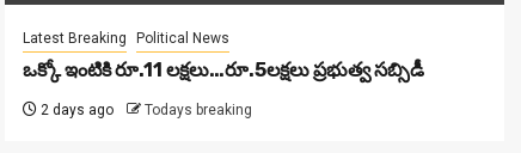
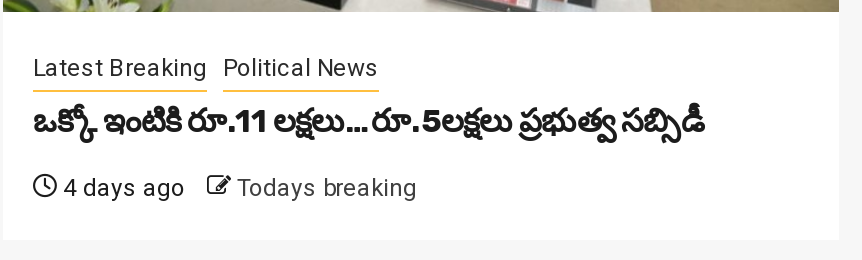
- 2 days ago Todays breaking
+ 4 days ago Todays breaking
